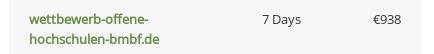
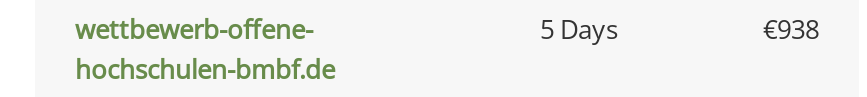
- 7 Days
+ 5 Days
